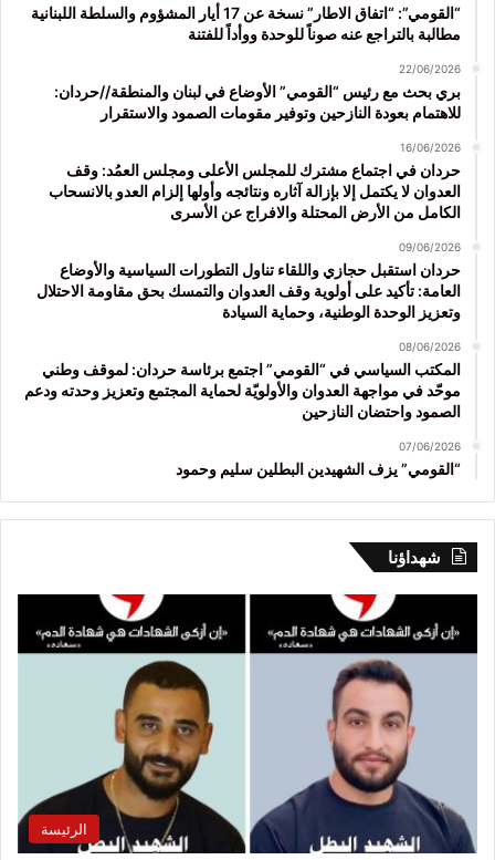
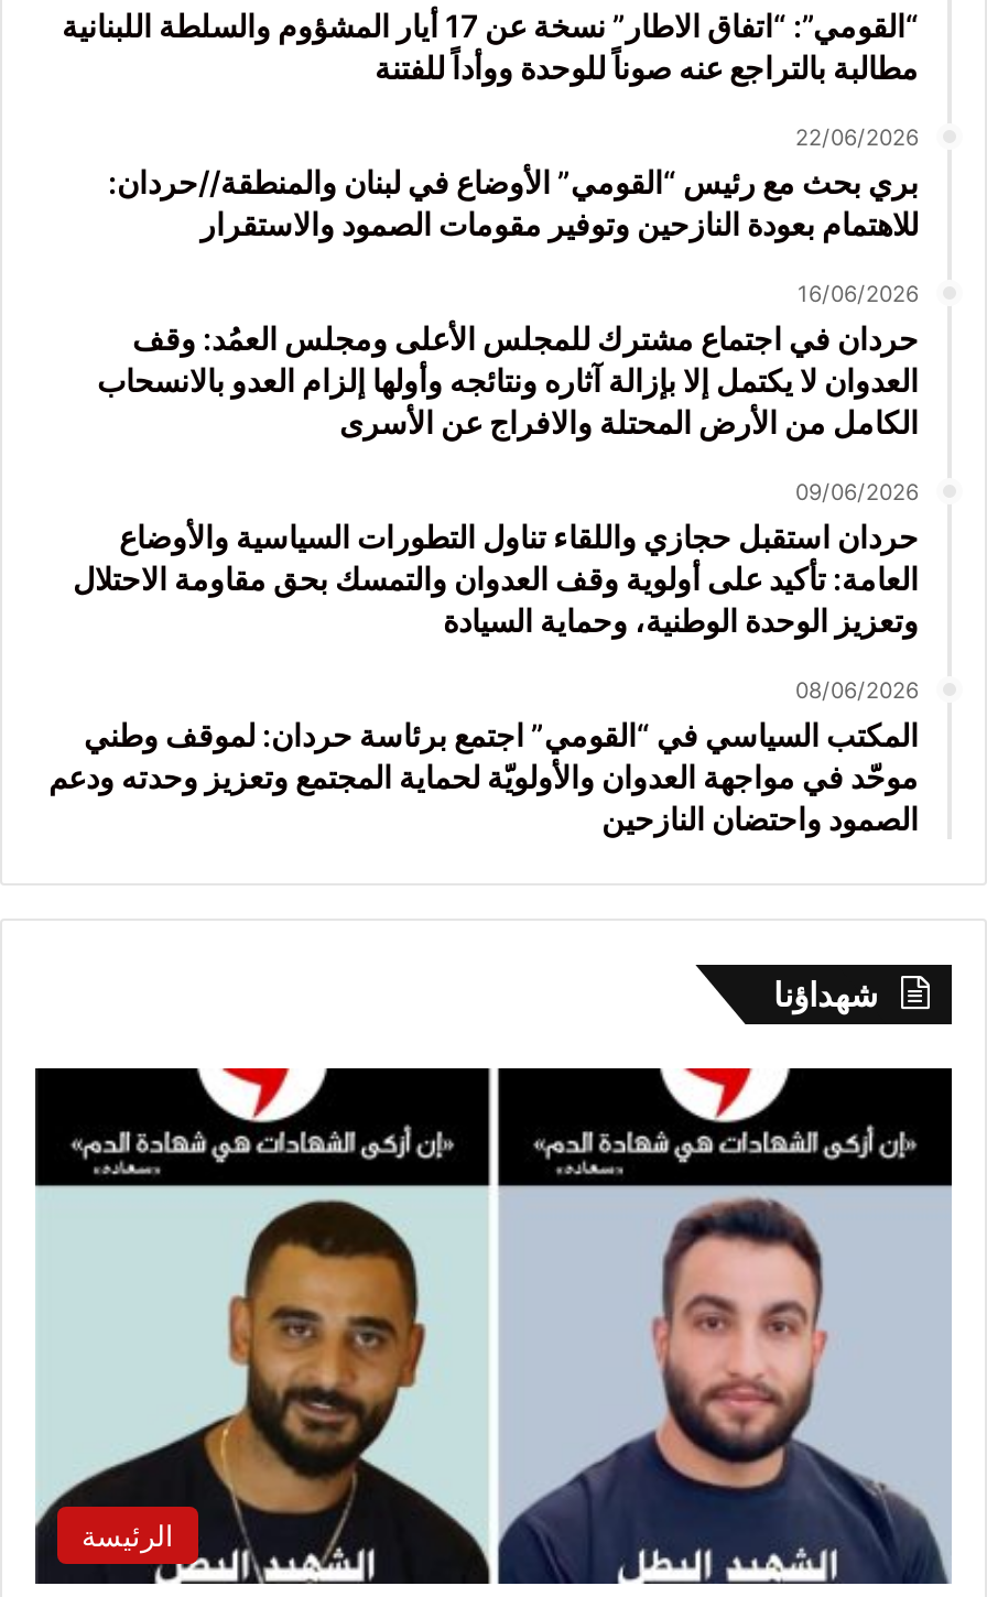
- 07/06/2026
- “القومي” يزف الشهيدين البطلين سليم وحمود
